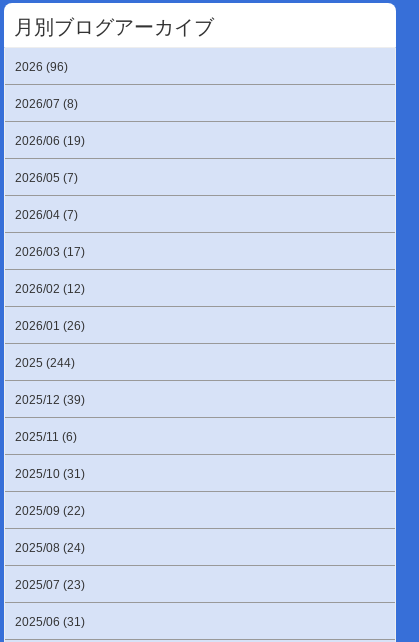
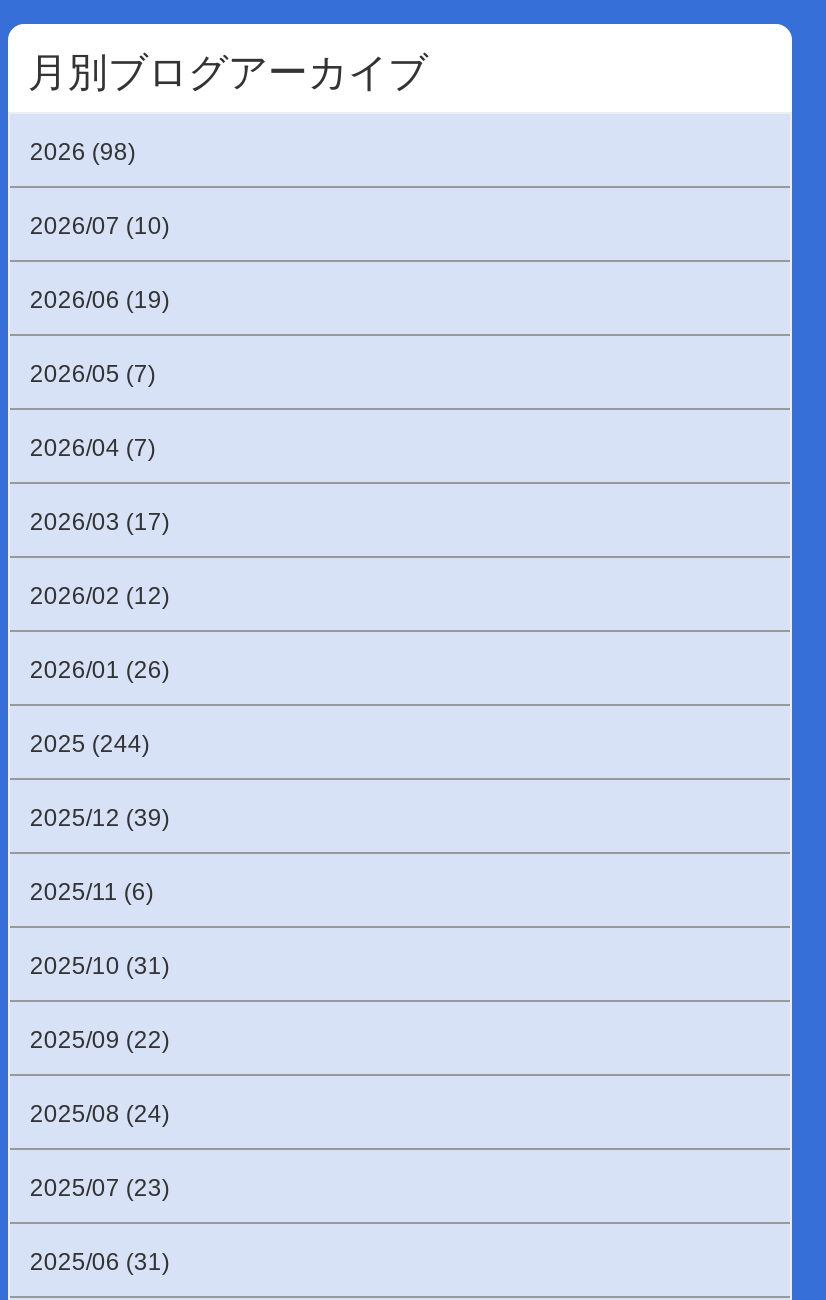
- 2026 (96)
+ 2026 (98)

- 2026/07 (8)
+ 2026/07 (10)
